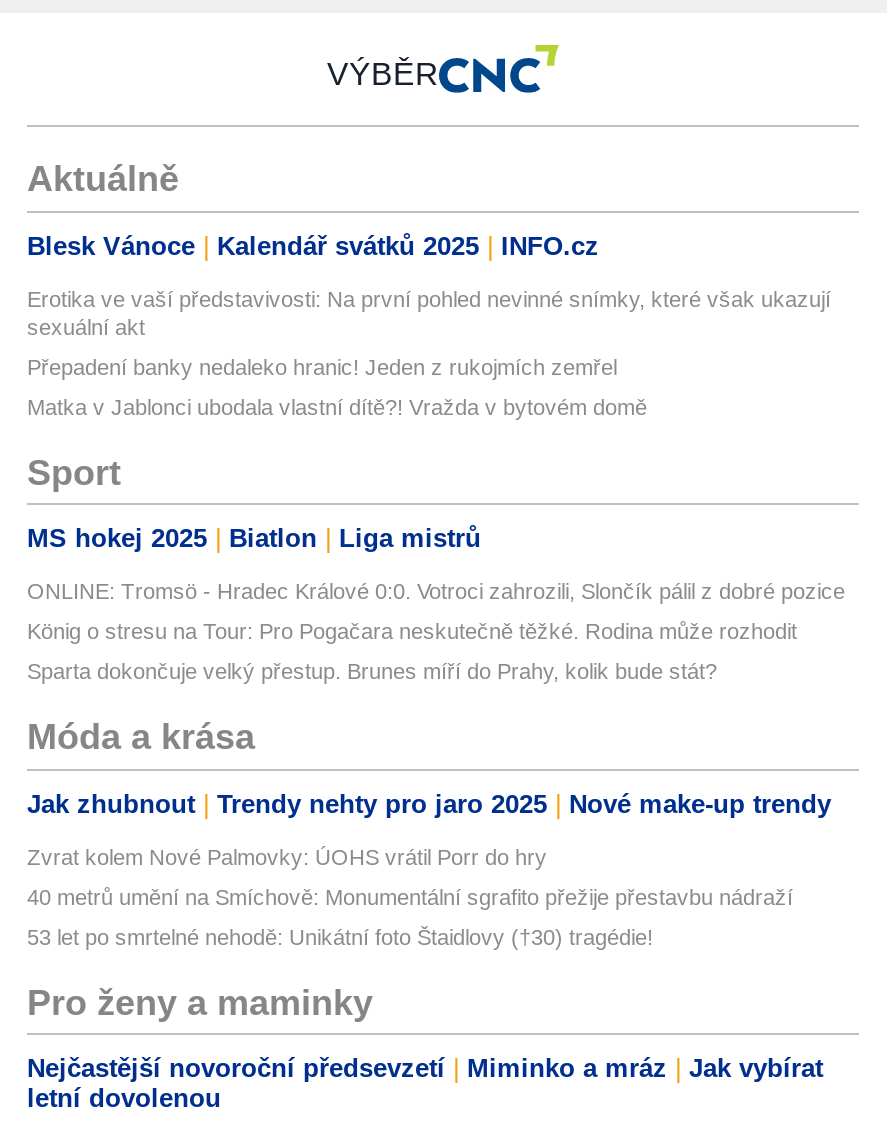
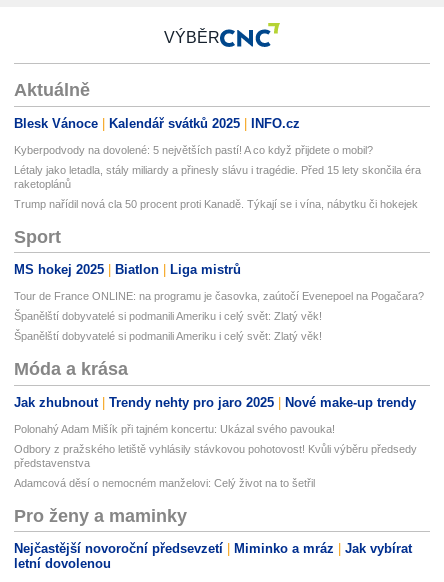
- Erotika ve vaší představivosti: Na první pohled nevinné snímky, které však ukazují
- sexuální akt
+ Kyberpodvody na dovolené: 5 největších pastí! A co když přijdete o mobil?

- Přepadení banky nedaleko hranic! Jeden z rukojmích zemřel
+ Létaly jako letadla, stály miliardy a přinesly slávu i tragédie. Před 15 lety skončila éra
+ raketoplánů

- Matka v Jablonci ubodala vlastní dítě?! Vražda v bytovém domě
+ Trump nařídil nová cla 50 procent proti Kanadě. Týkají se i vína, nábytku či hokejek

- ONLINE: Tromsö - Hradec Králové 0:0. Votroci zahrozili, Slončík pálil z dobré pozice
+ Tour de France ONLINE: na programu je časovka, zaútočí Evenepoel na Pogačara?

- König o stresu na Tour: Pro Pogačara neskutečně těžké. Rodina může rozhodit
+ Španělští dobyvatelé si podmanili Ameriku i celý svět: Zlatý věk!

- Sparta dokončuje velký přestup. Brunes míří do Prahy, kolik bude stát?
+ Španělští dobyvatelé si podmanili Ameriku i celý svět: Zlatý věk!

- Zvrat kolem Nové Palmovky: ÚOHS vrátil Porr do hry
+ Polonahý Adam Mišík při tajném koncertu: Ukázal svého pavouka!

- 40 metrů umění na Smíchově: Monumentální sgrafito přežije přestavbu nádraží
+ Odbory z pražského letiště vyhlásily stávkovou pohotovost! Kvůli výběru předsedy
+ představenstva

- 53 let po smrtelné nehodě: Unikátní foto Štaidlovy (†30) tragédie!
+ Adamcová děsí o nemocném manželovi: Celý život na to šetřil
